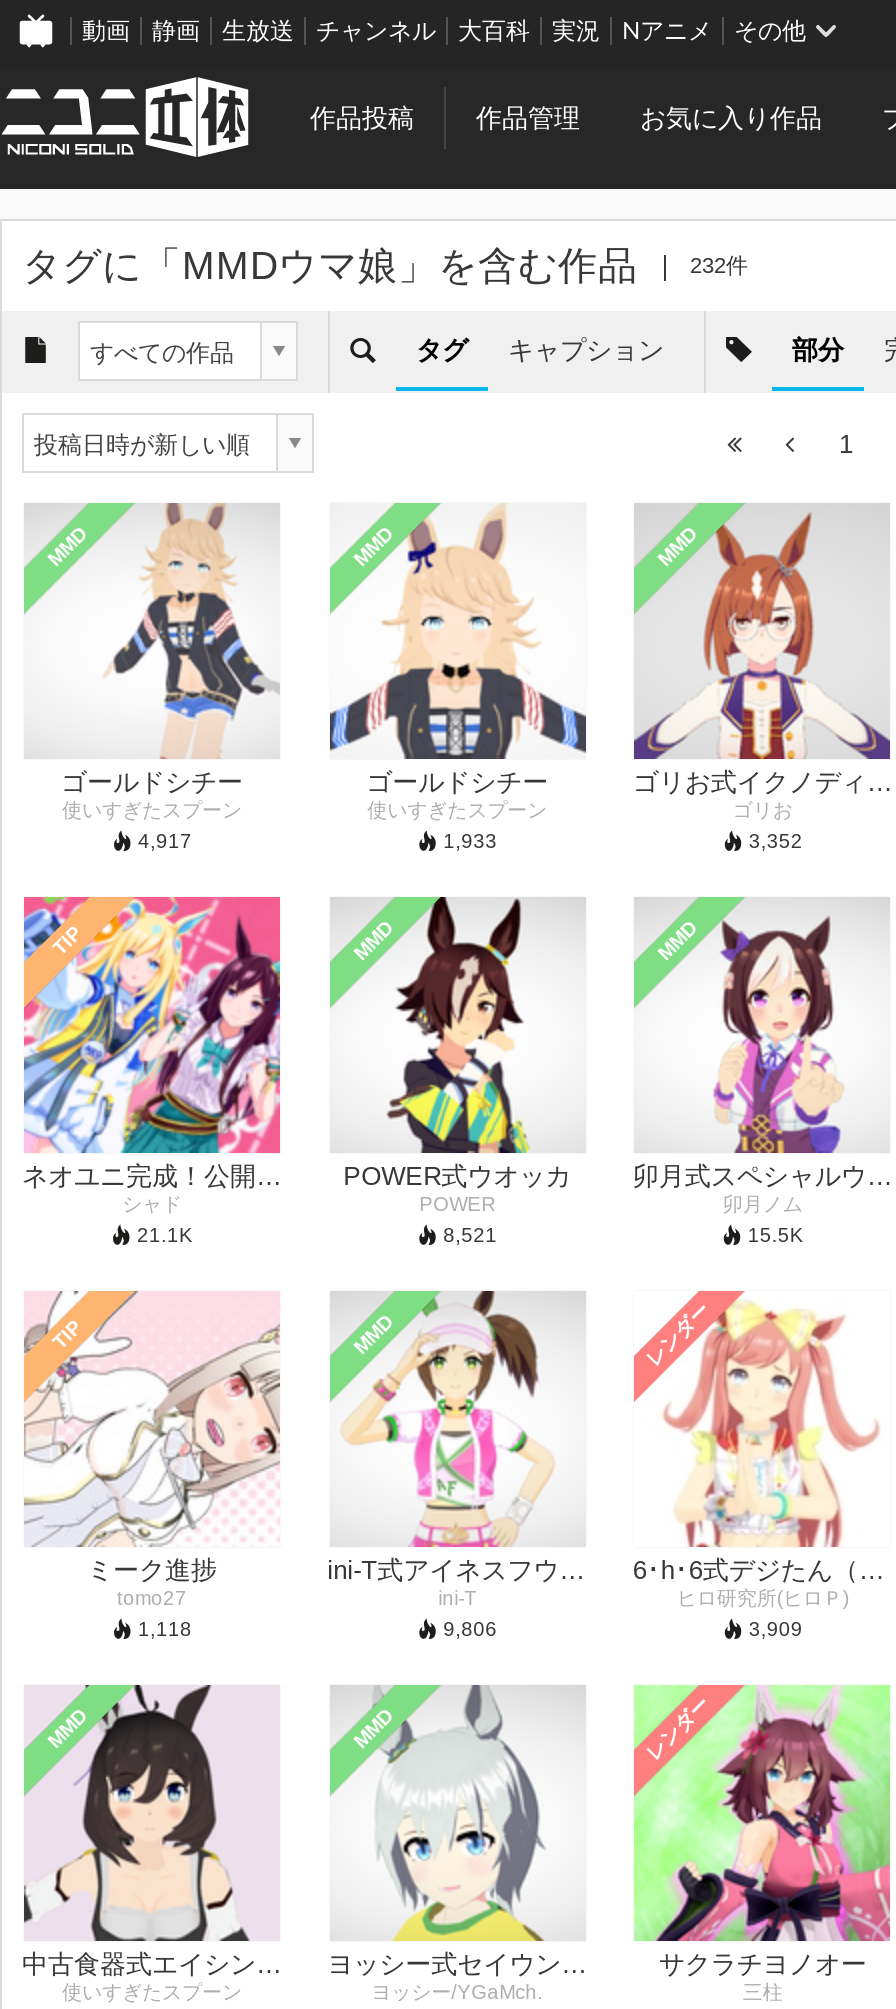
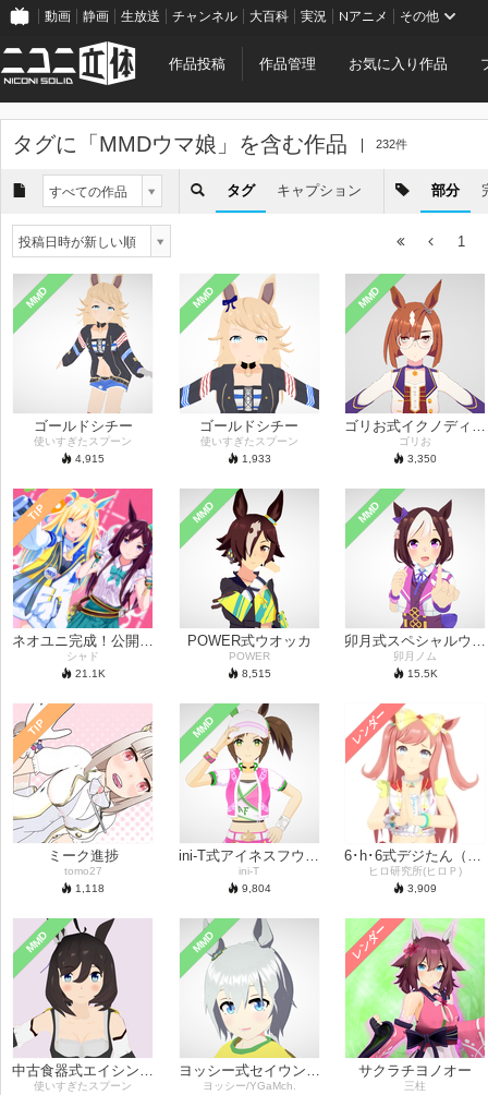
- 4,917
+ 4,915

- 3,352
+ 3,350

- 8,521
+ 8,515

- 9,806
+ 9,804
